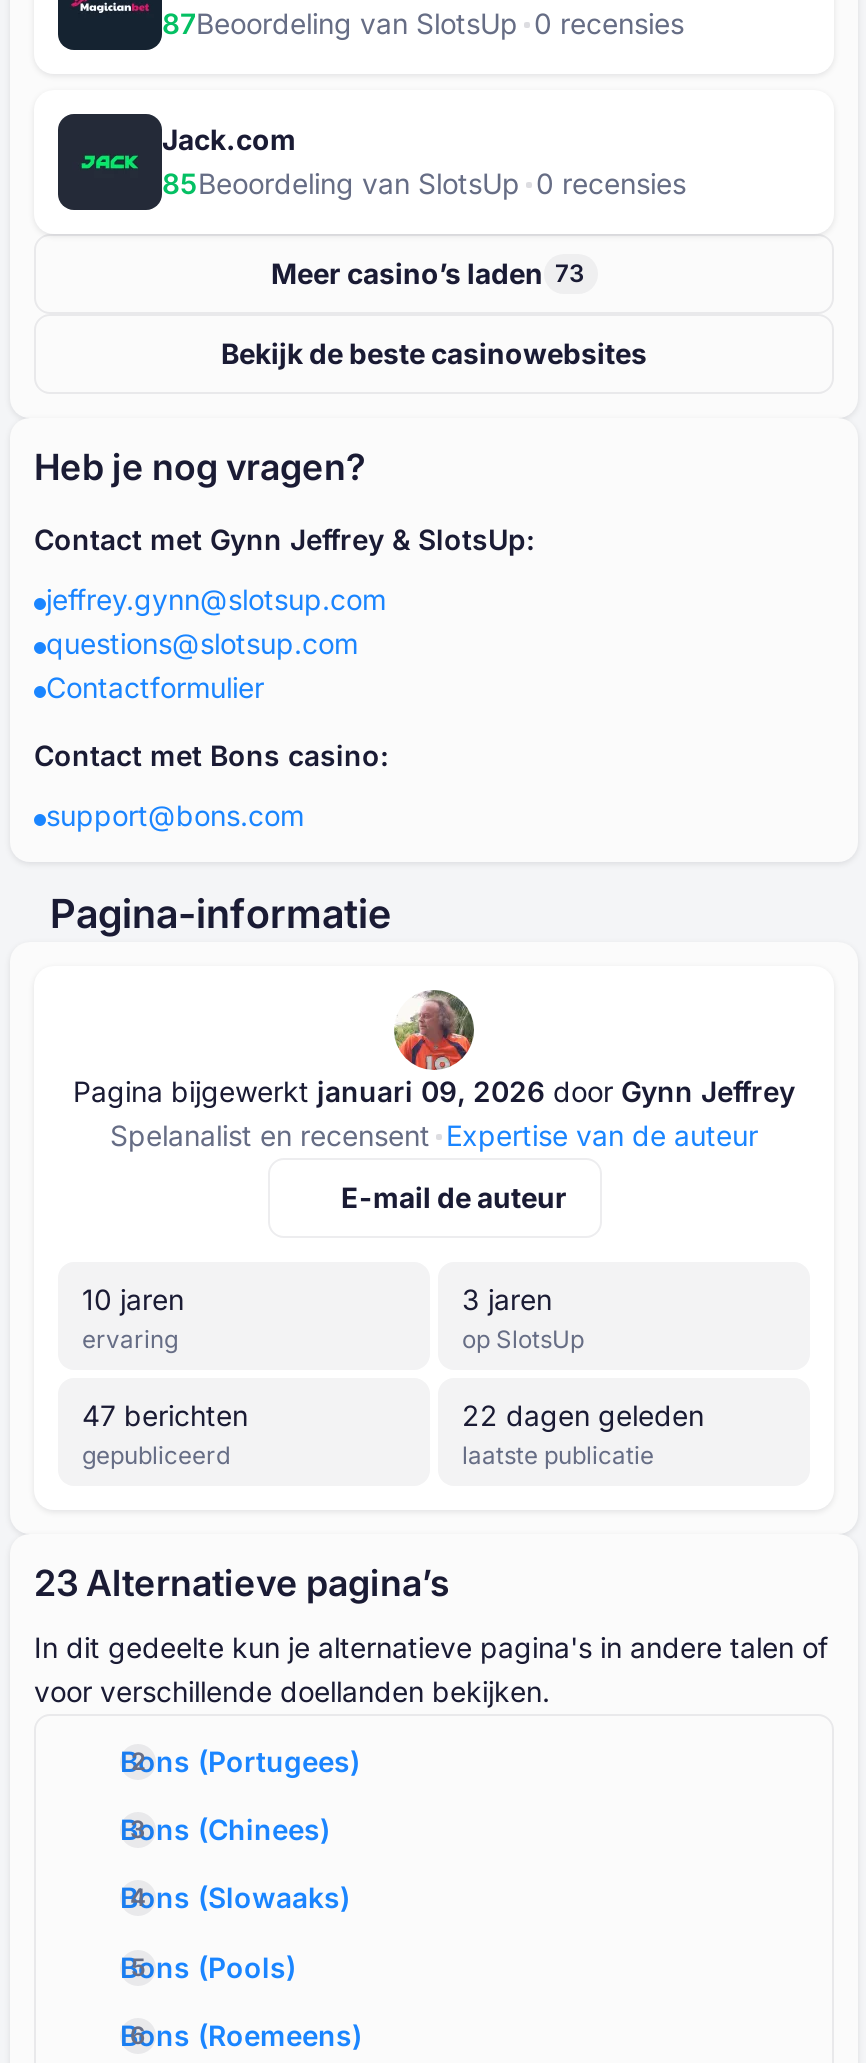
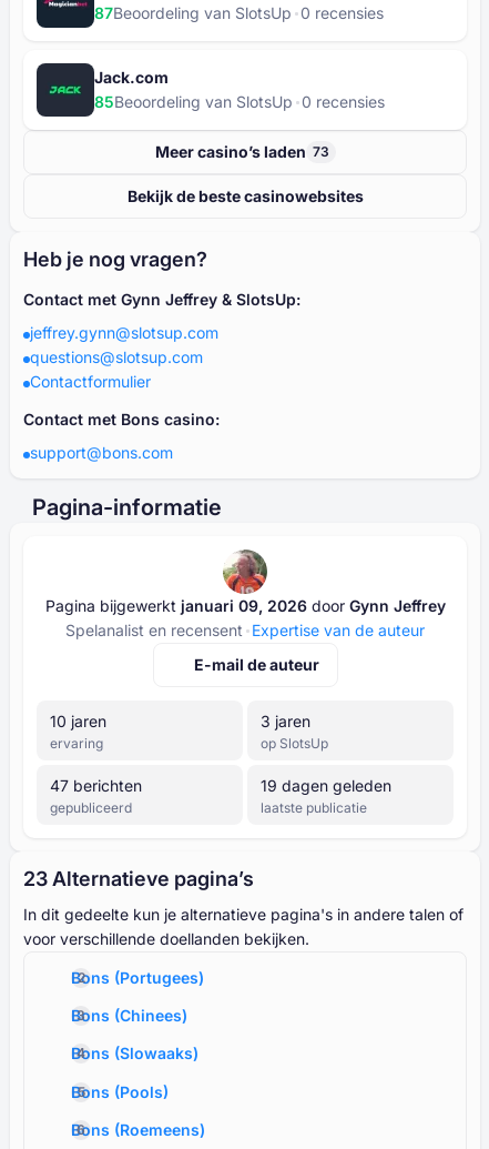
- 22 dagen geleden
+ 19 dagen geleden
